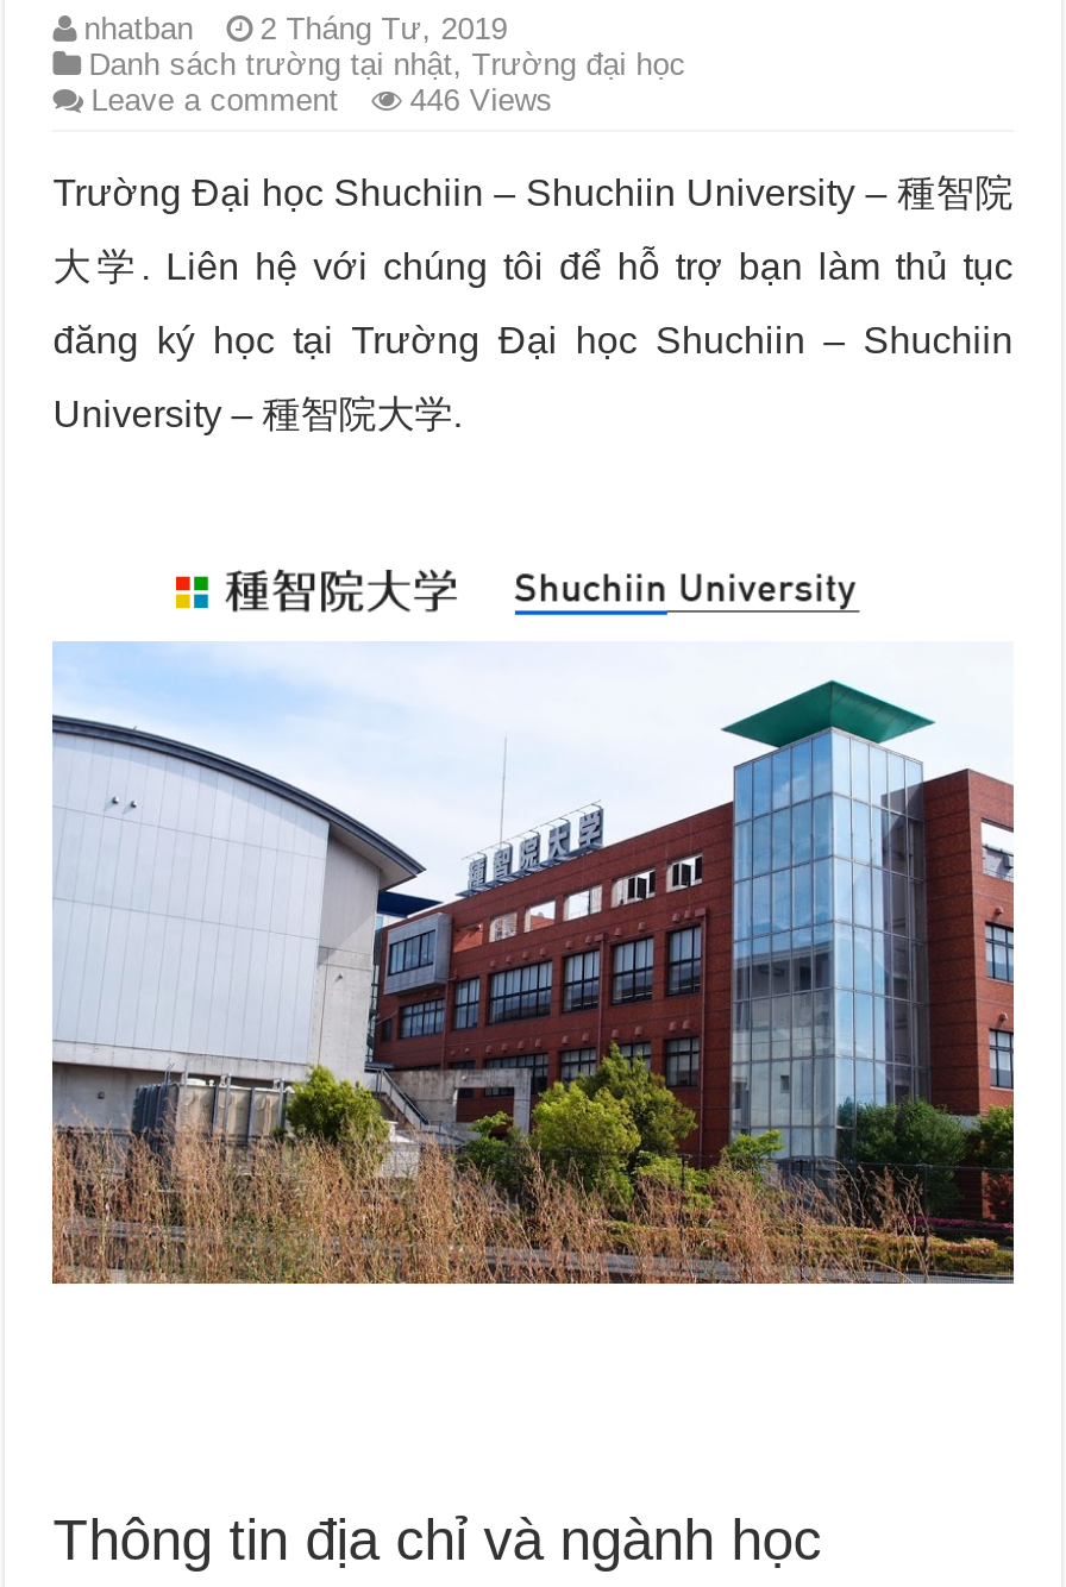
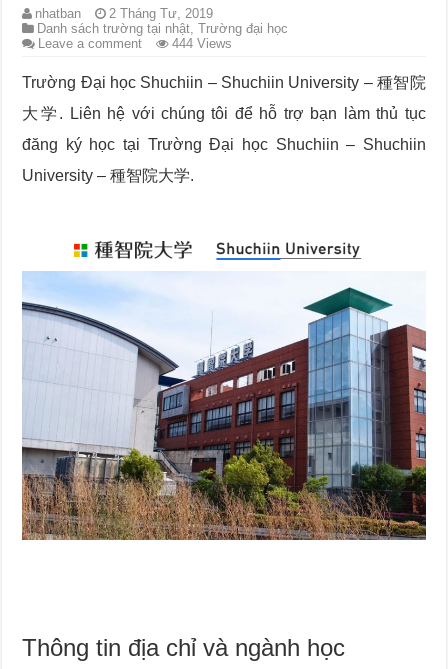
- Leave a comment 446 Views
+ Leave a comment 444 Views
